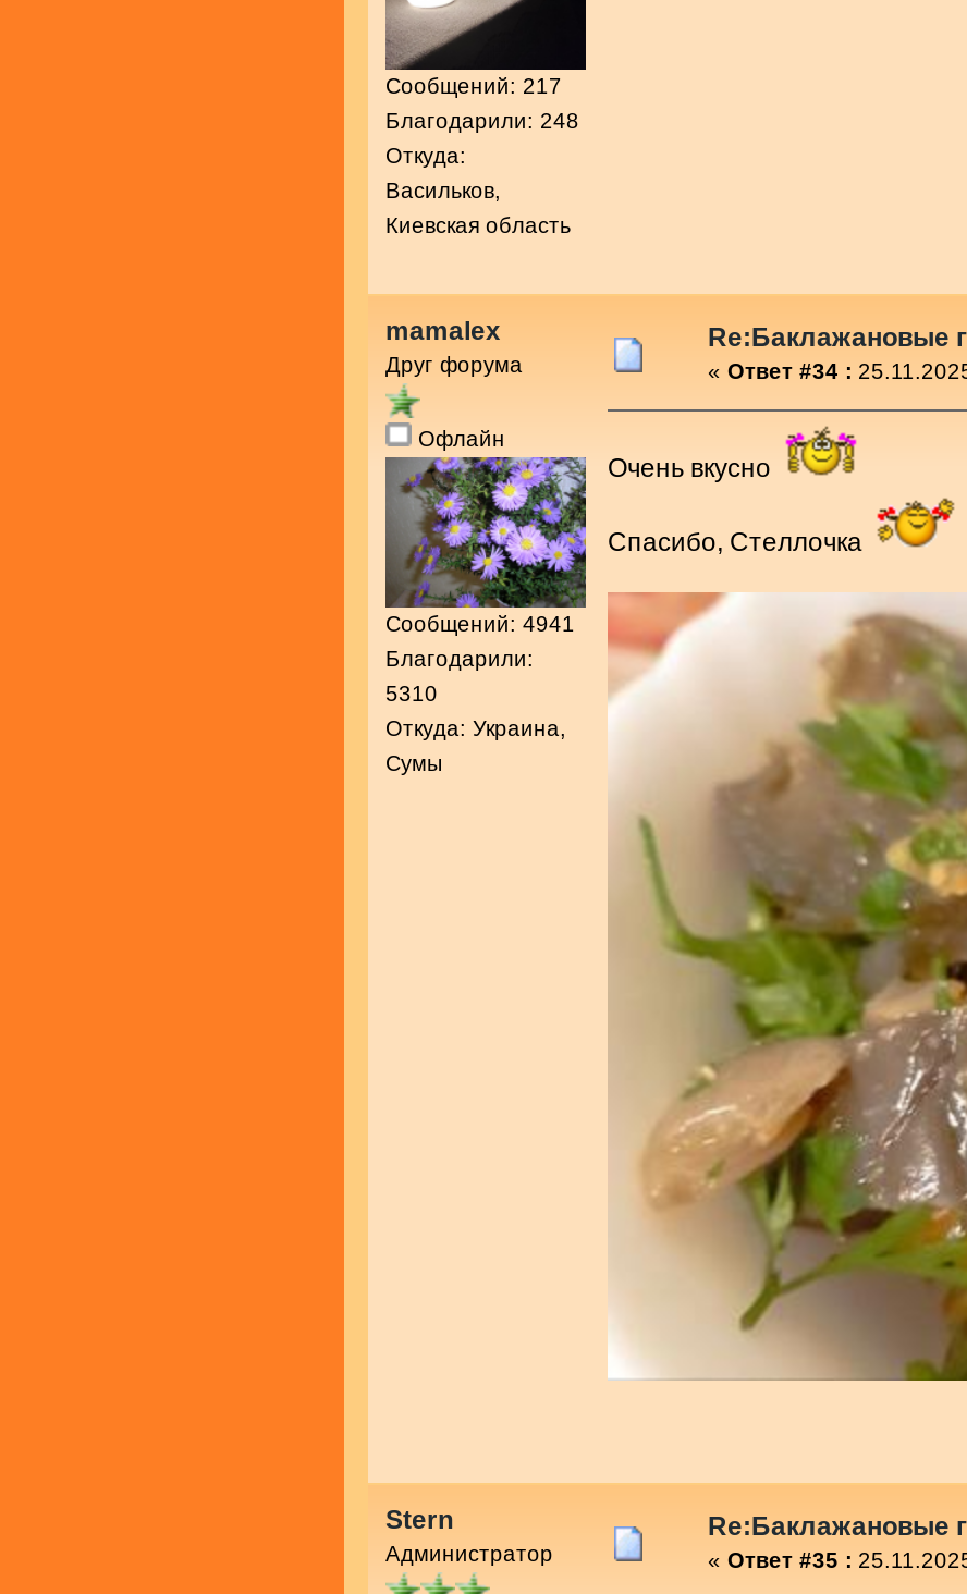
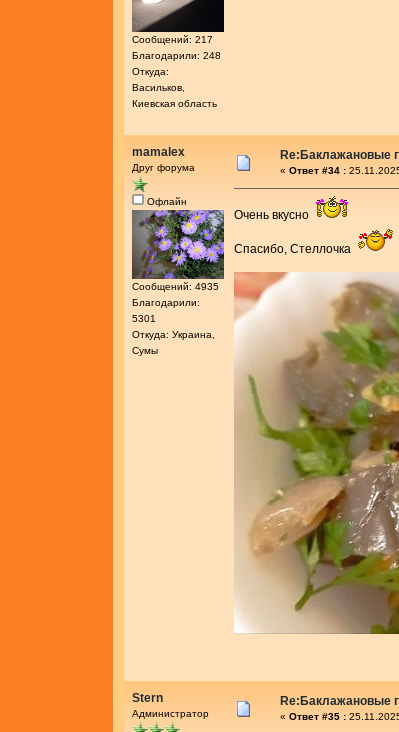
- Сообщений: 4941
+ Сообщений: 4935

- 5310
+ 5301
